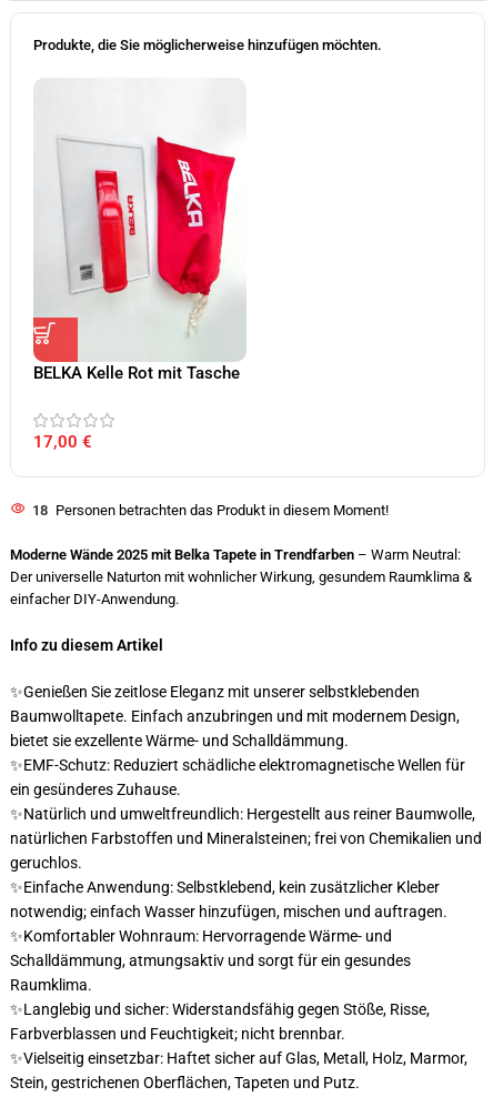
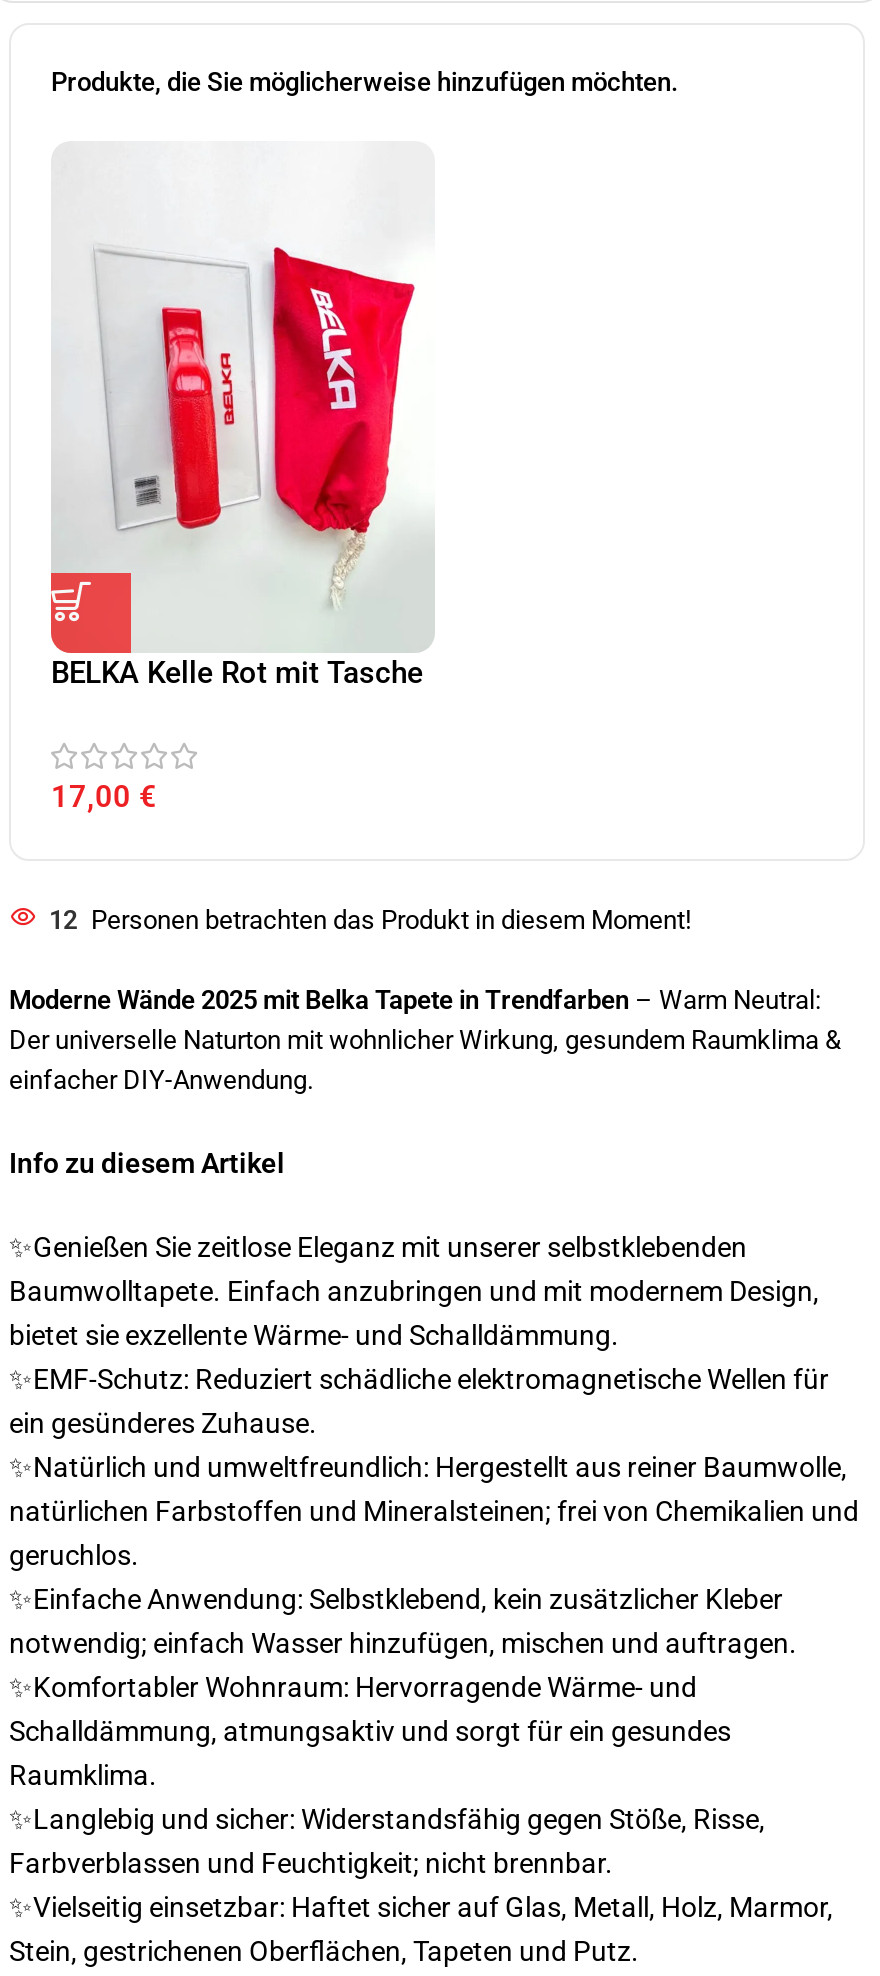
- 18 Personen betrachten das Produkt in diesem Moment!
+ 12 Personen betrachten das Produkt in diesem Moment!
